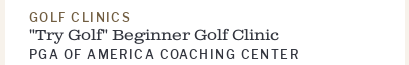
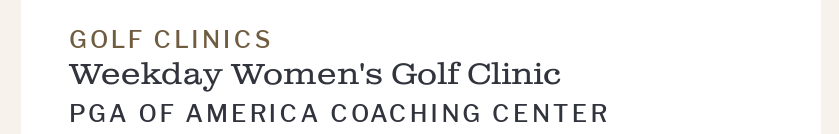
- "Try Golf" Beginner Golf Clinic
+ Weekday Women's Golf Clinic
